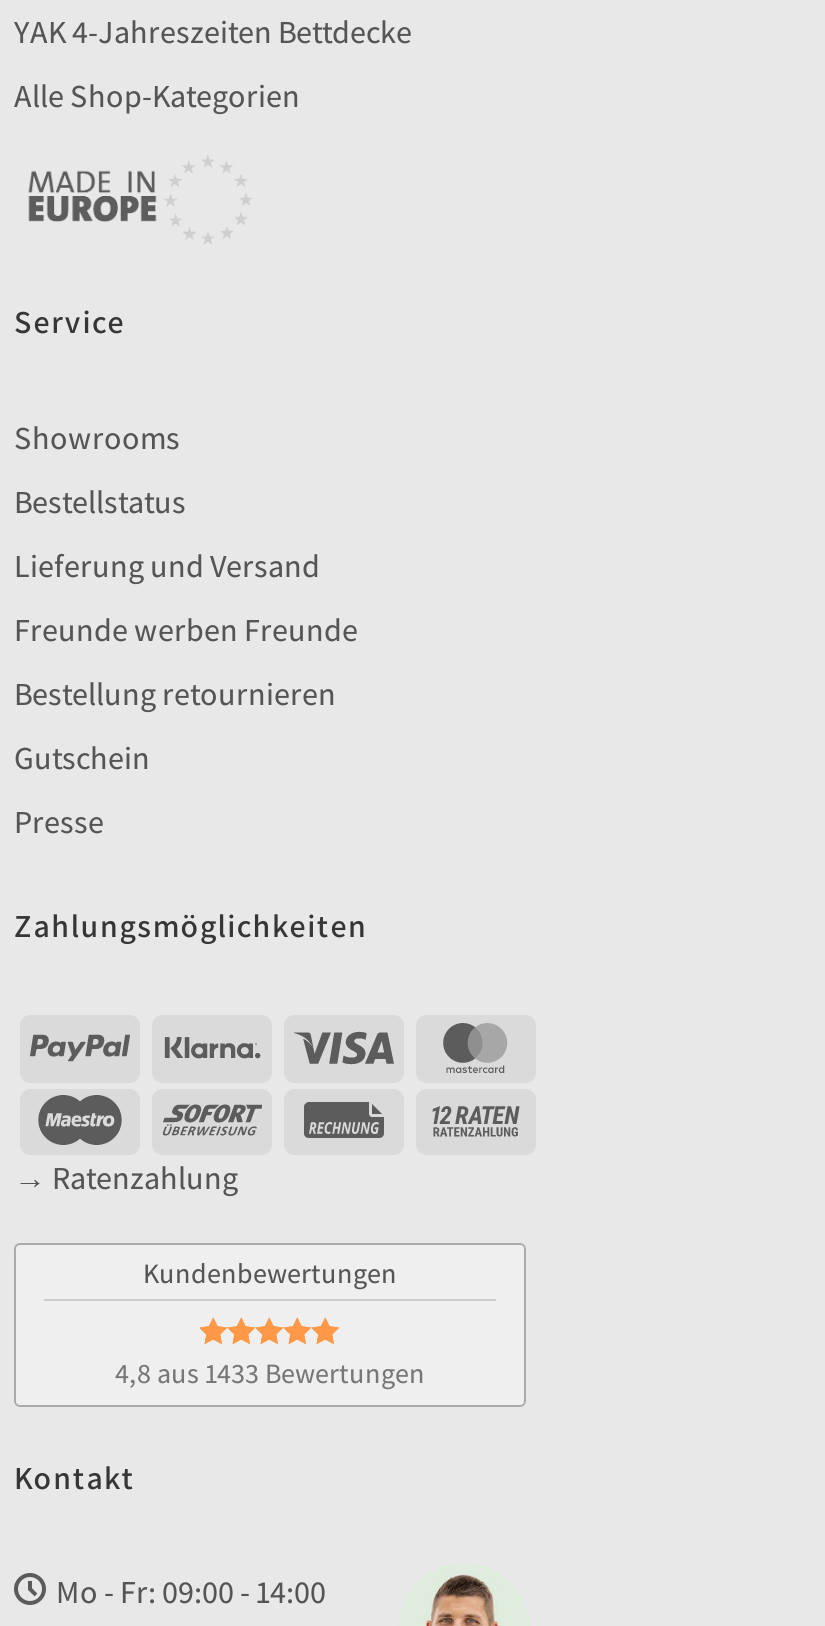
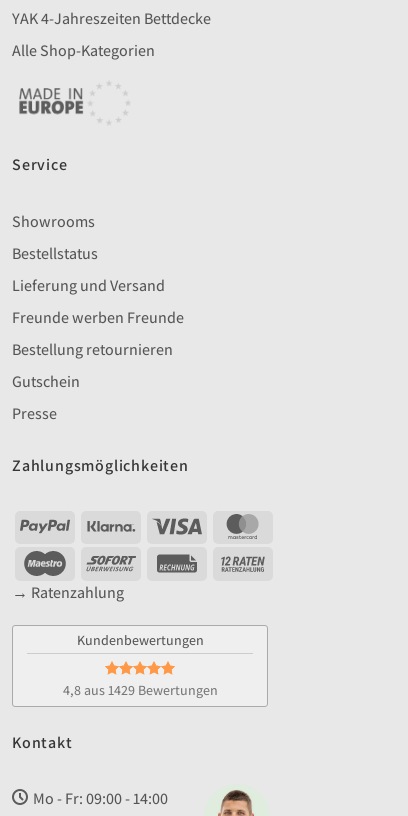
- 4,8 aus 1433 Bewertungen
+ 4,8 aus 1429 Bewertungen
